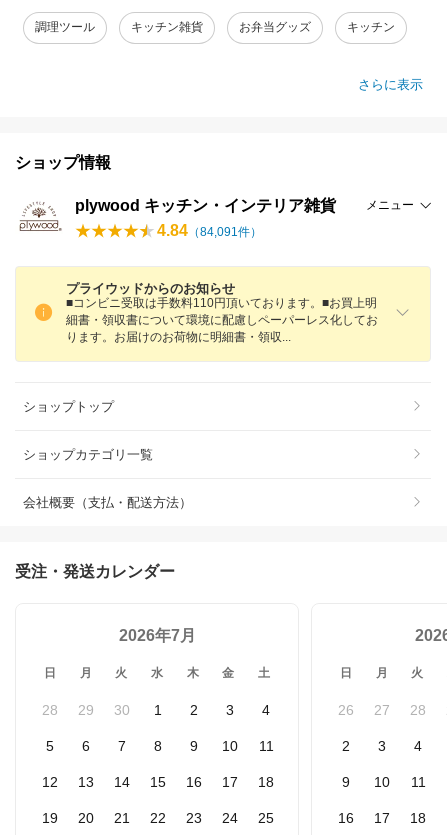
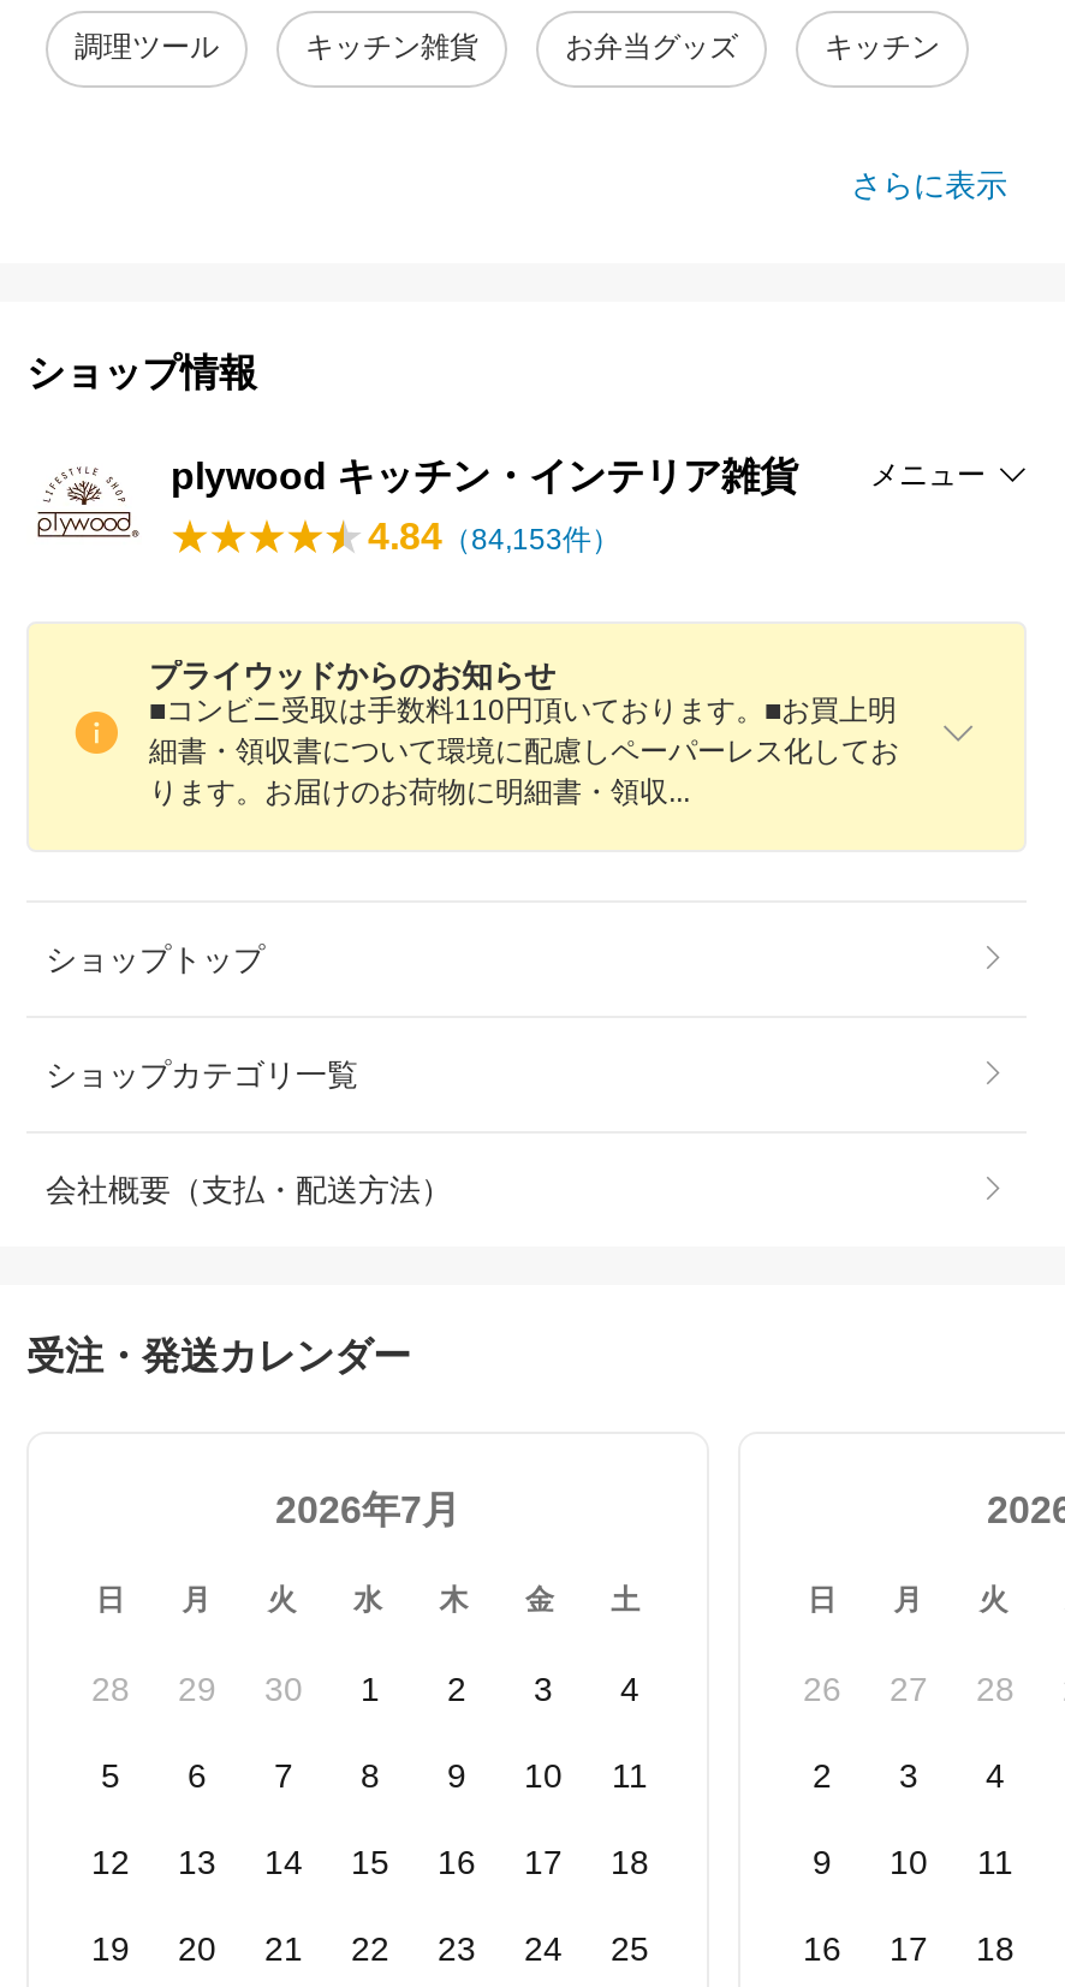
- 4.84（84,091件）
+ 4.84（84,153件）
